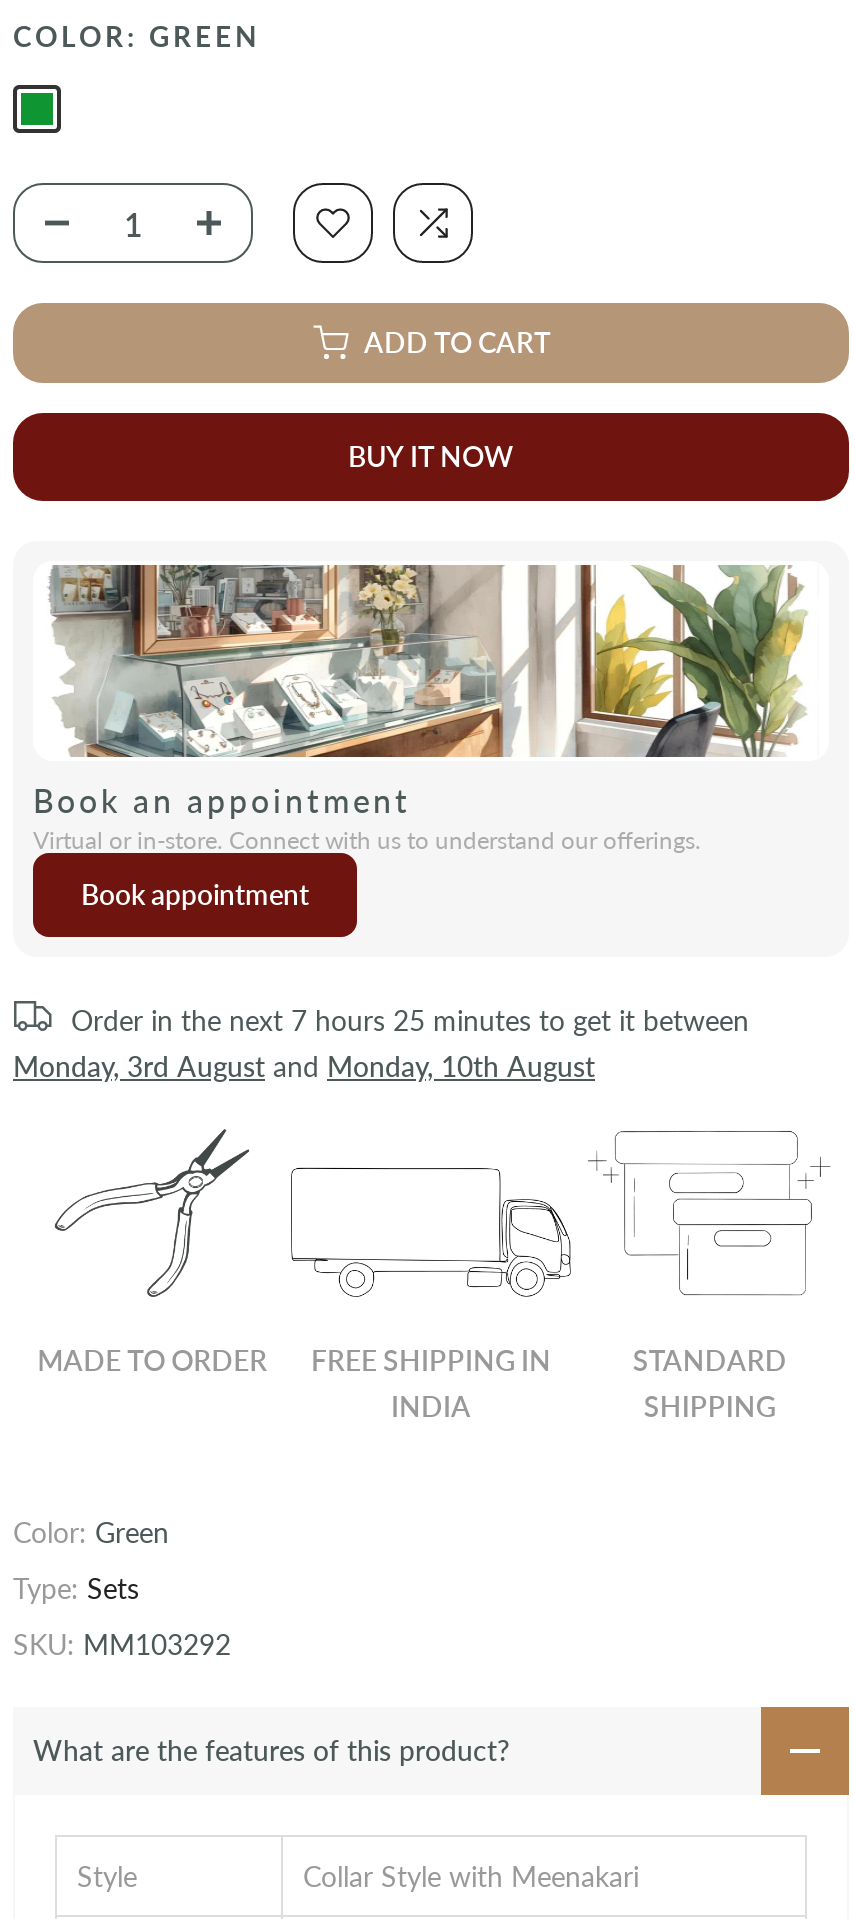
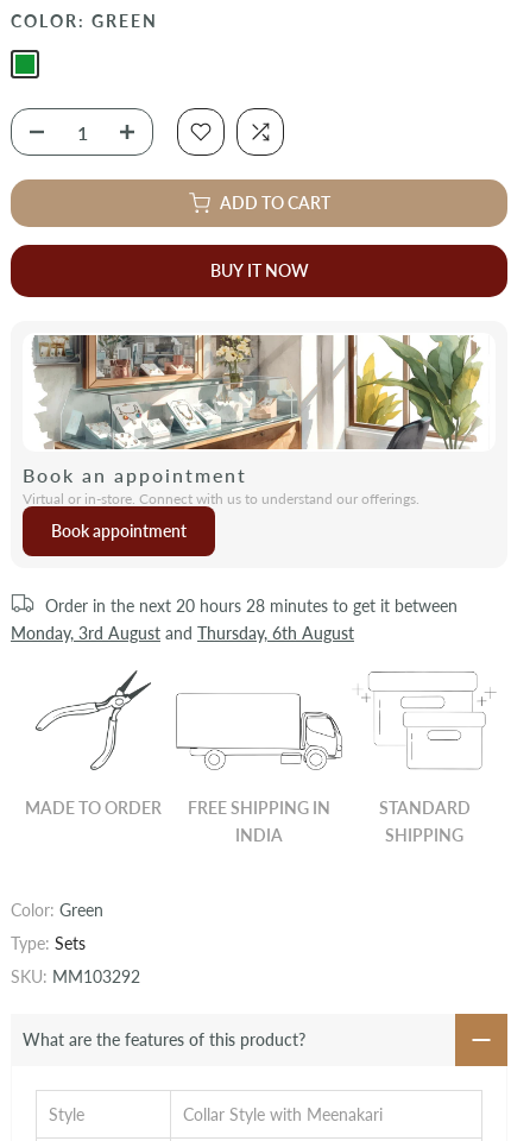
- Order in the next 7 hours 25 minutes to get it between
+ Order in the next 20 hours 28 minutes to get it between

- Monday, 3rd August and Monday, 10th August
+ Monday, 3rd August and Thursday, 6th August
